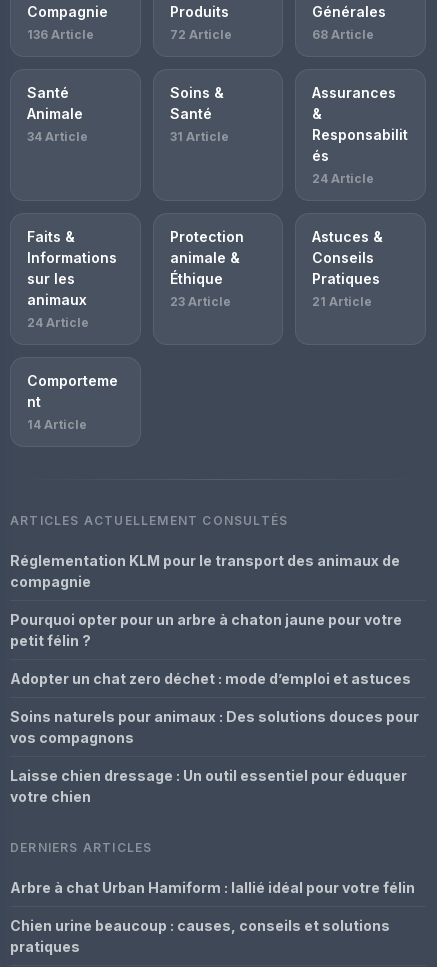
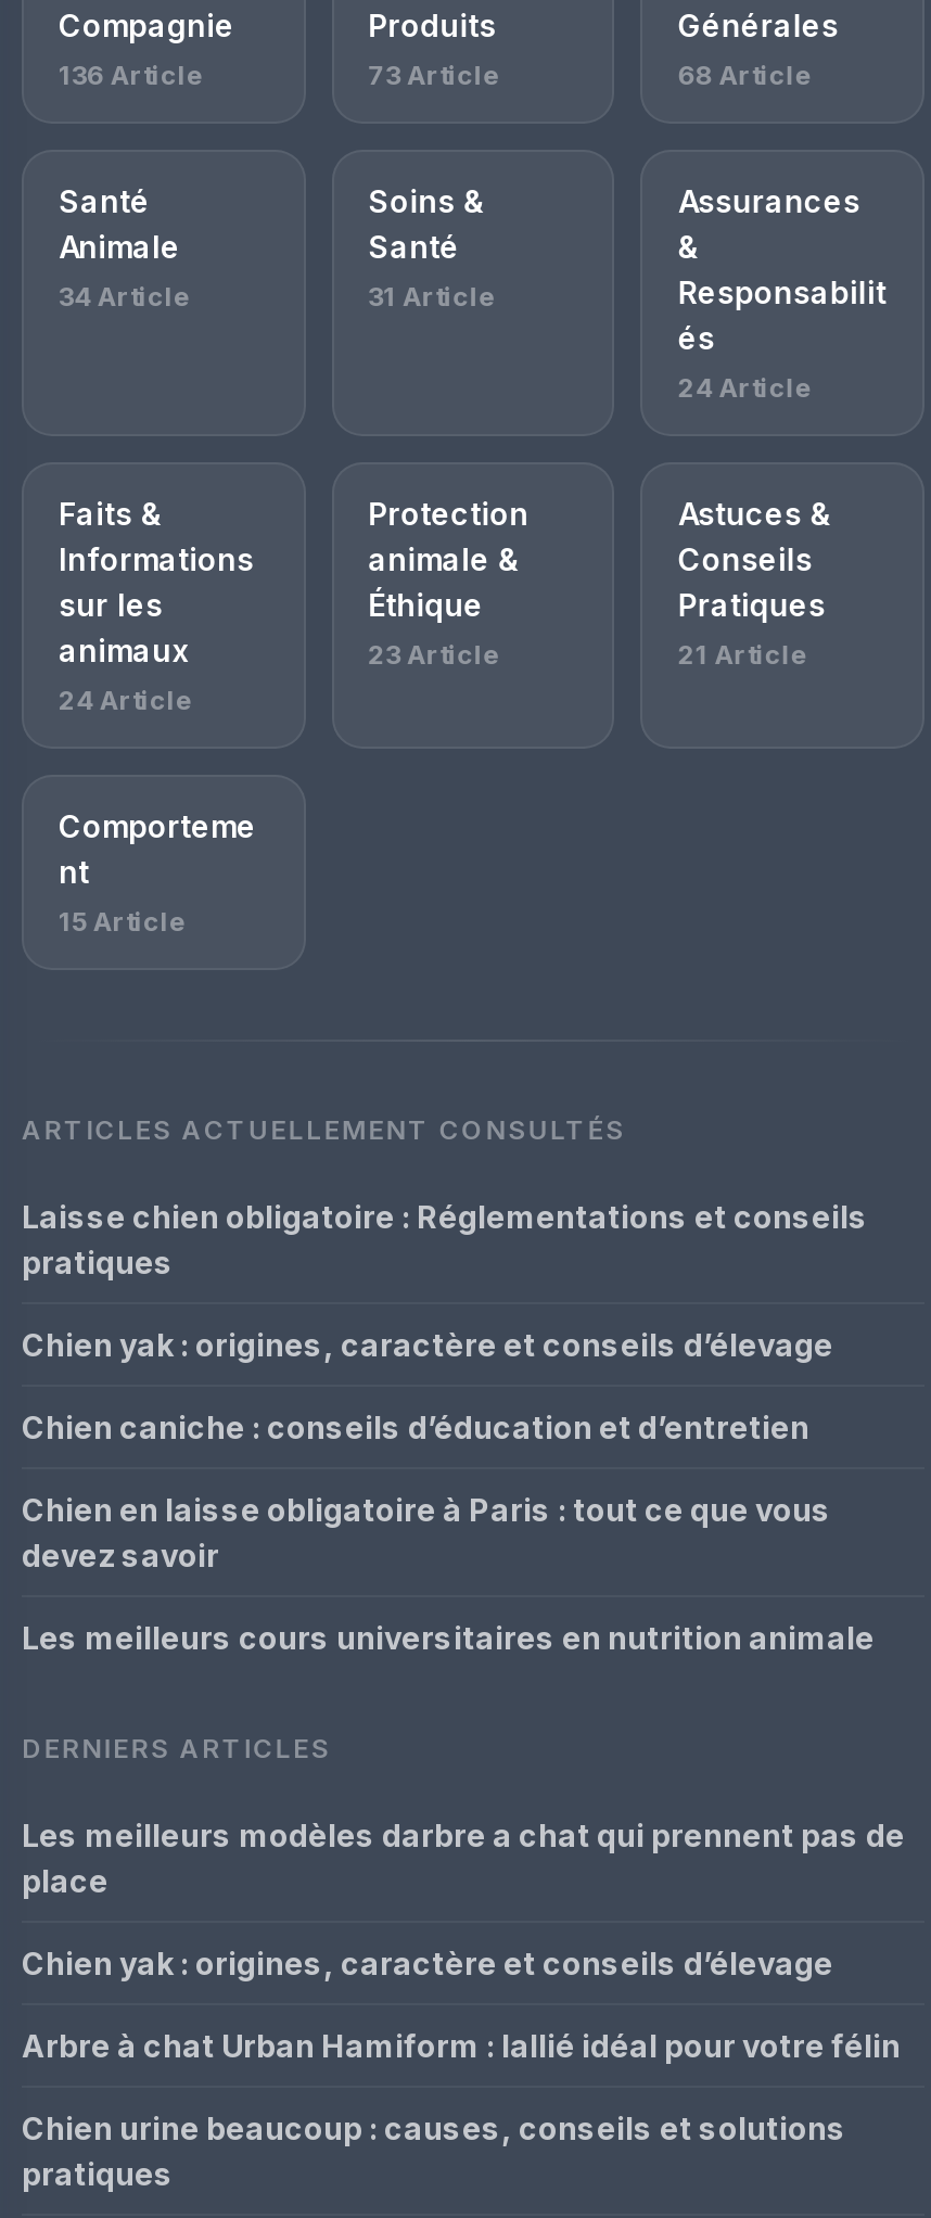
- 72 Article
+ 73 Article

- 14 Article
+ 15 Article

- Réglementation KLM pour le transport des animaux de
- compagnie
+ Laisse chien obligatoire : Réglementations et conseils
+ pratiques

- Pourquoi opter pour un arbre à chaton jaune pour votre
- petit félin ?
+ Chien yak : origines, caractère et conseils d’élevage

- Adopter un chat zero déchet : mode d’emploi et astuces
+ Chien caniche : conseils d’éducation et d’entretien

- Soins naturels pour animaux : Des solutions douces pour
- vos compagnons
+ Chien en laisse obligatoire à Paris : tout ce que vous
+ devez savoir

- Laisse chien dressage : Un outil essentiel pour éduquer
- votre chien
+ Les meilleurs cours universitaires en nutrition animale

moved up: DERNIERS ARTICLES

+ Les meilleurs modèles darbre a chat qui prennent pas de
+ place
+ Chien yak : origines, caractère et conseils d’élevage
